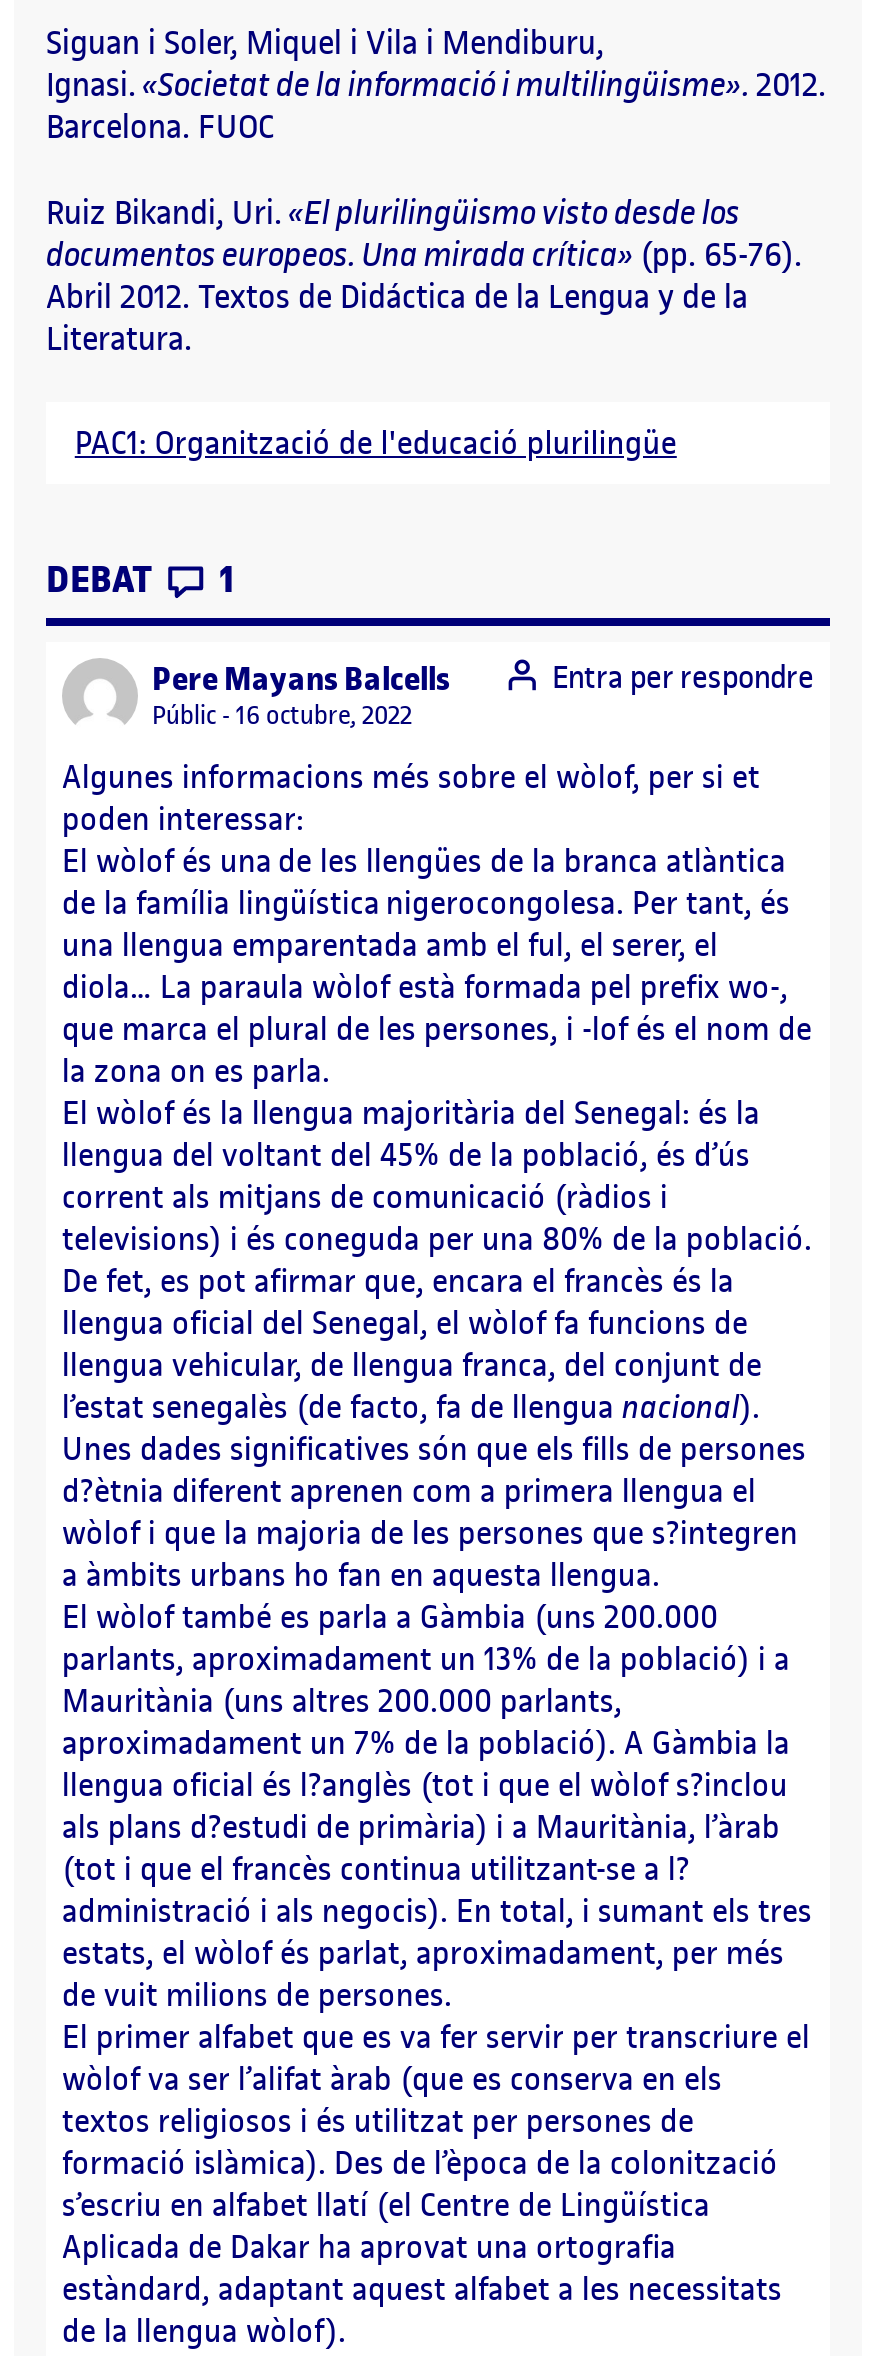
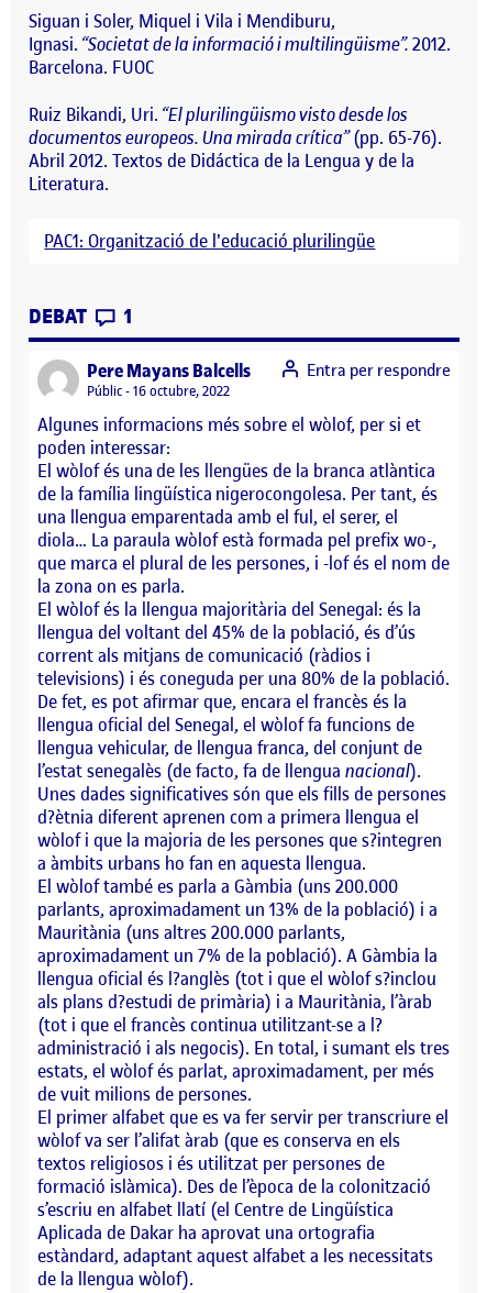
- Ignasi. «Societat de la informació i multilingüisme». 2012.
+ Ignasi. “Societat de la informació i multilingüisme”. 2012.

- Ruiz Bikandi, Uri. «El plurilingüismo visto desde los
+ Ruiz Bikandi, Uri. “El plurilingüismo visto desde los

- documentos europeos. Una mirada crítica» (pp. 65-76).
+ documentos europeos. Una mirada crítica” (pp. 65-76).
